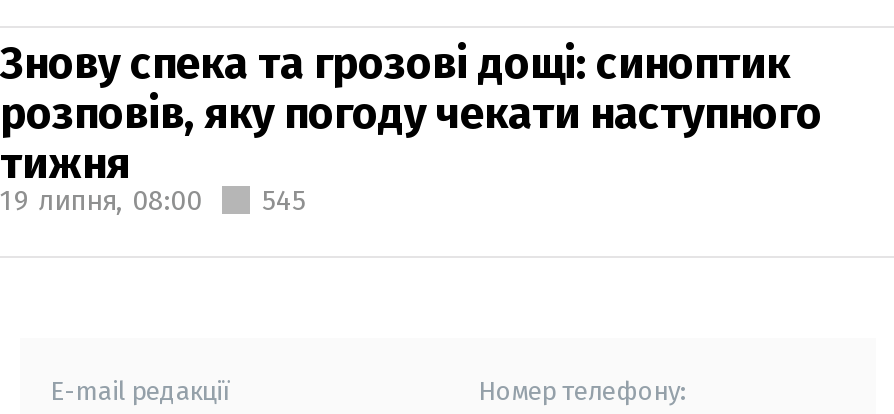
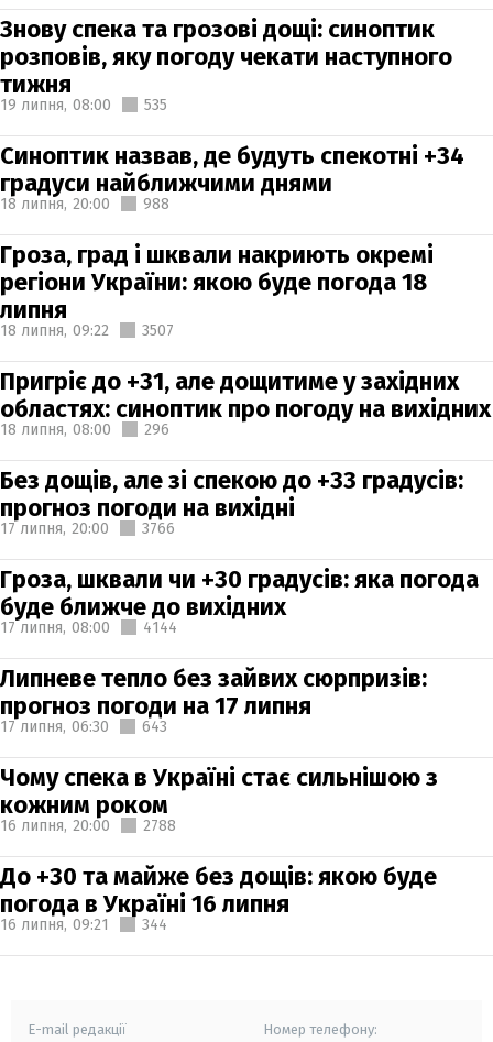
- 545
+ 535
+ Синоптик назвав, де будуть спекотні +34
+ градуси найближчими днями
+ 18 липня, 20:00
+ 988
+ Гроза, град і шквали накриють окремі
+ регіони України: якою буде погода 18
+ липня
+ 18 липня, 09:22
+ 3507
+ Пригріє до +31, але дощитиме у західних
+ областях: синоптик про погоду на вихідних
+ 18 липня, 08:00
+ 296
+ Без дощів, але зі спекою до +33 градусів:
+ прогноз погоди на вихідні
+ 17 липня, 20:00
+ 3766
+ Гроза, шквали чи +30 градусів: яка погода
+ буде ближче до вихідних
+ 17 липня, 08:00
+ 4144
+ Липневе тепло без зайвих сюрпризів:
+ прогноз погоди на 17 липня
+ 17 липня, 06:30
+ 643
+ Чому спека в Україні стає сильнішою з
+ кожним роком
+ 16 липня, 20:00
+ 2788
+ До +30 та майже без дощів: якою буде
+ погода в Україні 16 липня
+ 16 липня, 09:21
+ 344
